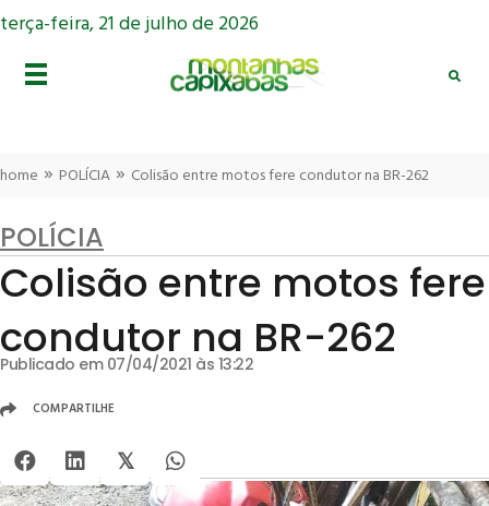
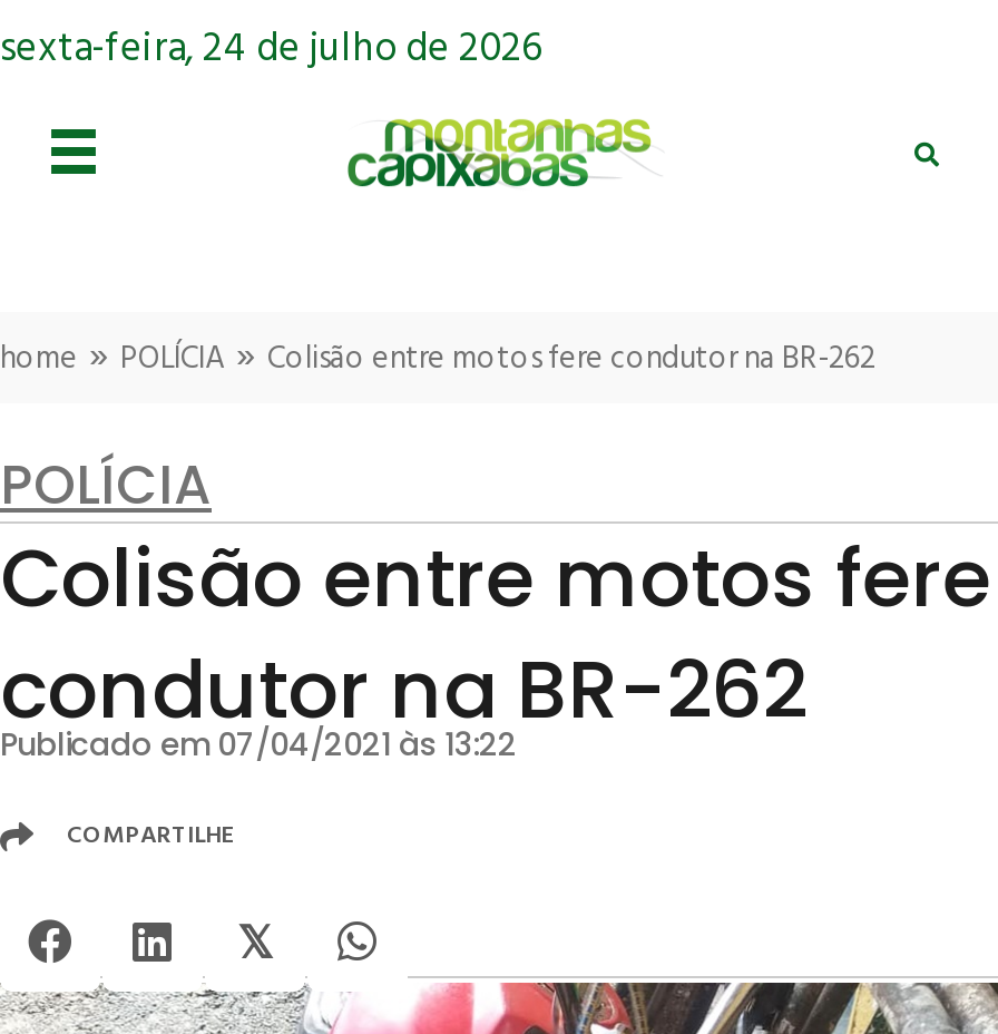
- terça-feira, 21 de julho de 2026
+ sexta-feira, 24 de julho de 2026
